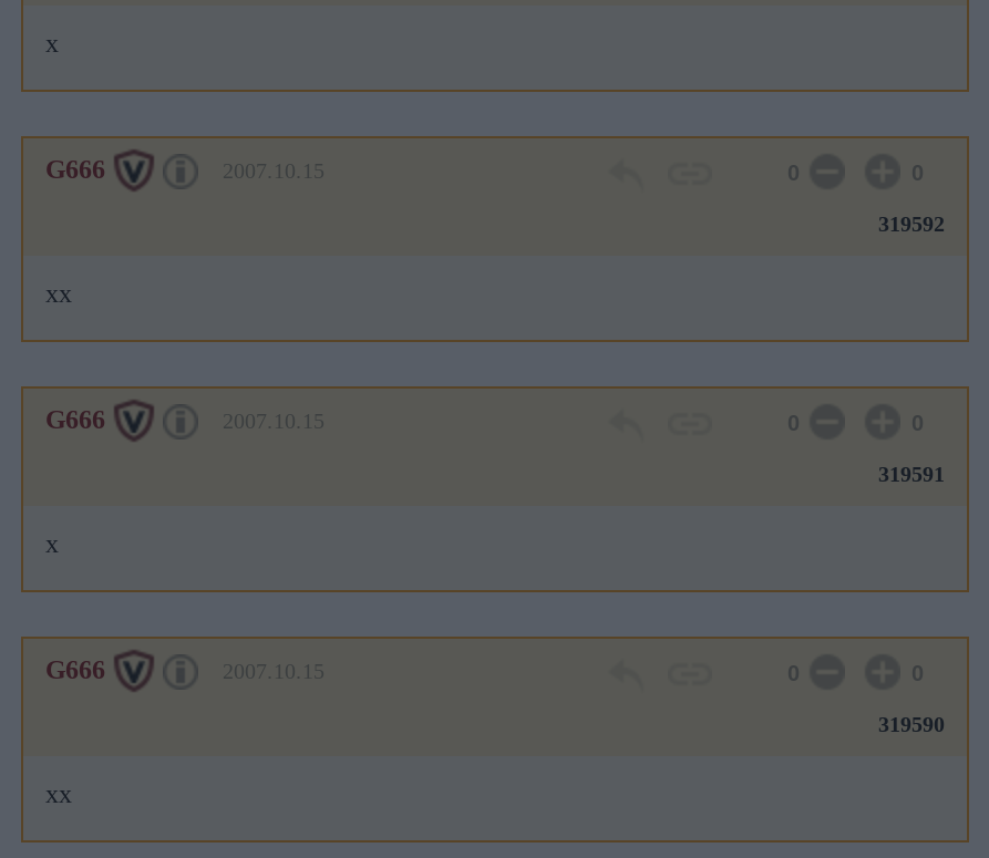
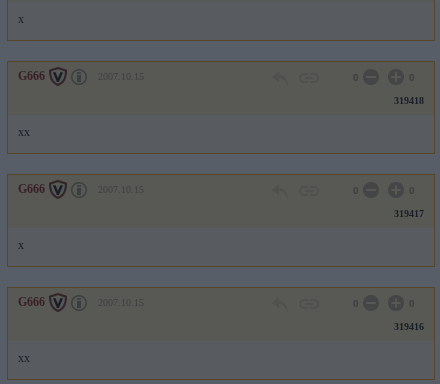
- 319592
+ 319418

- 319591
+ 319417

- 319590
+ 319416
